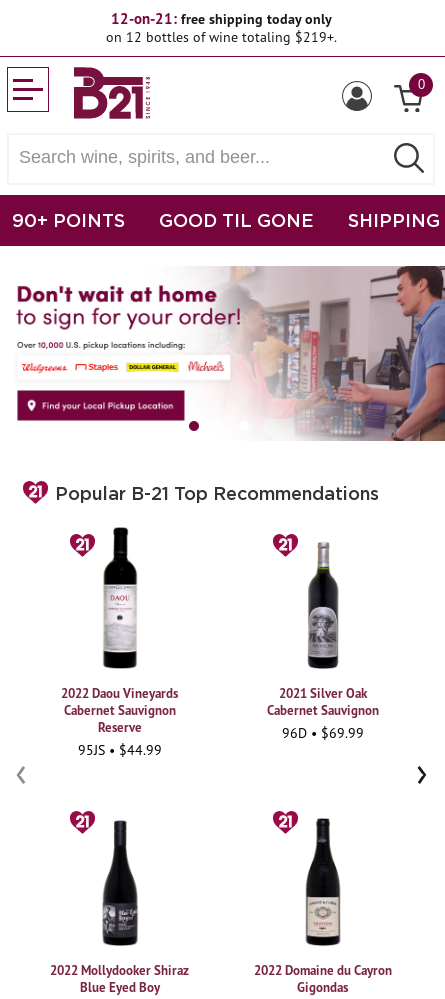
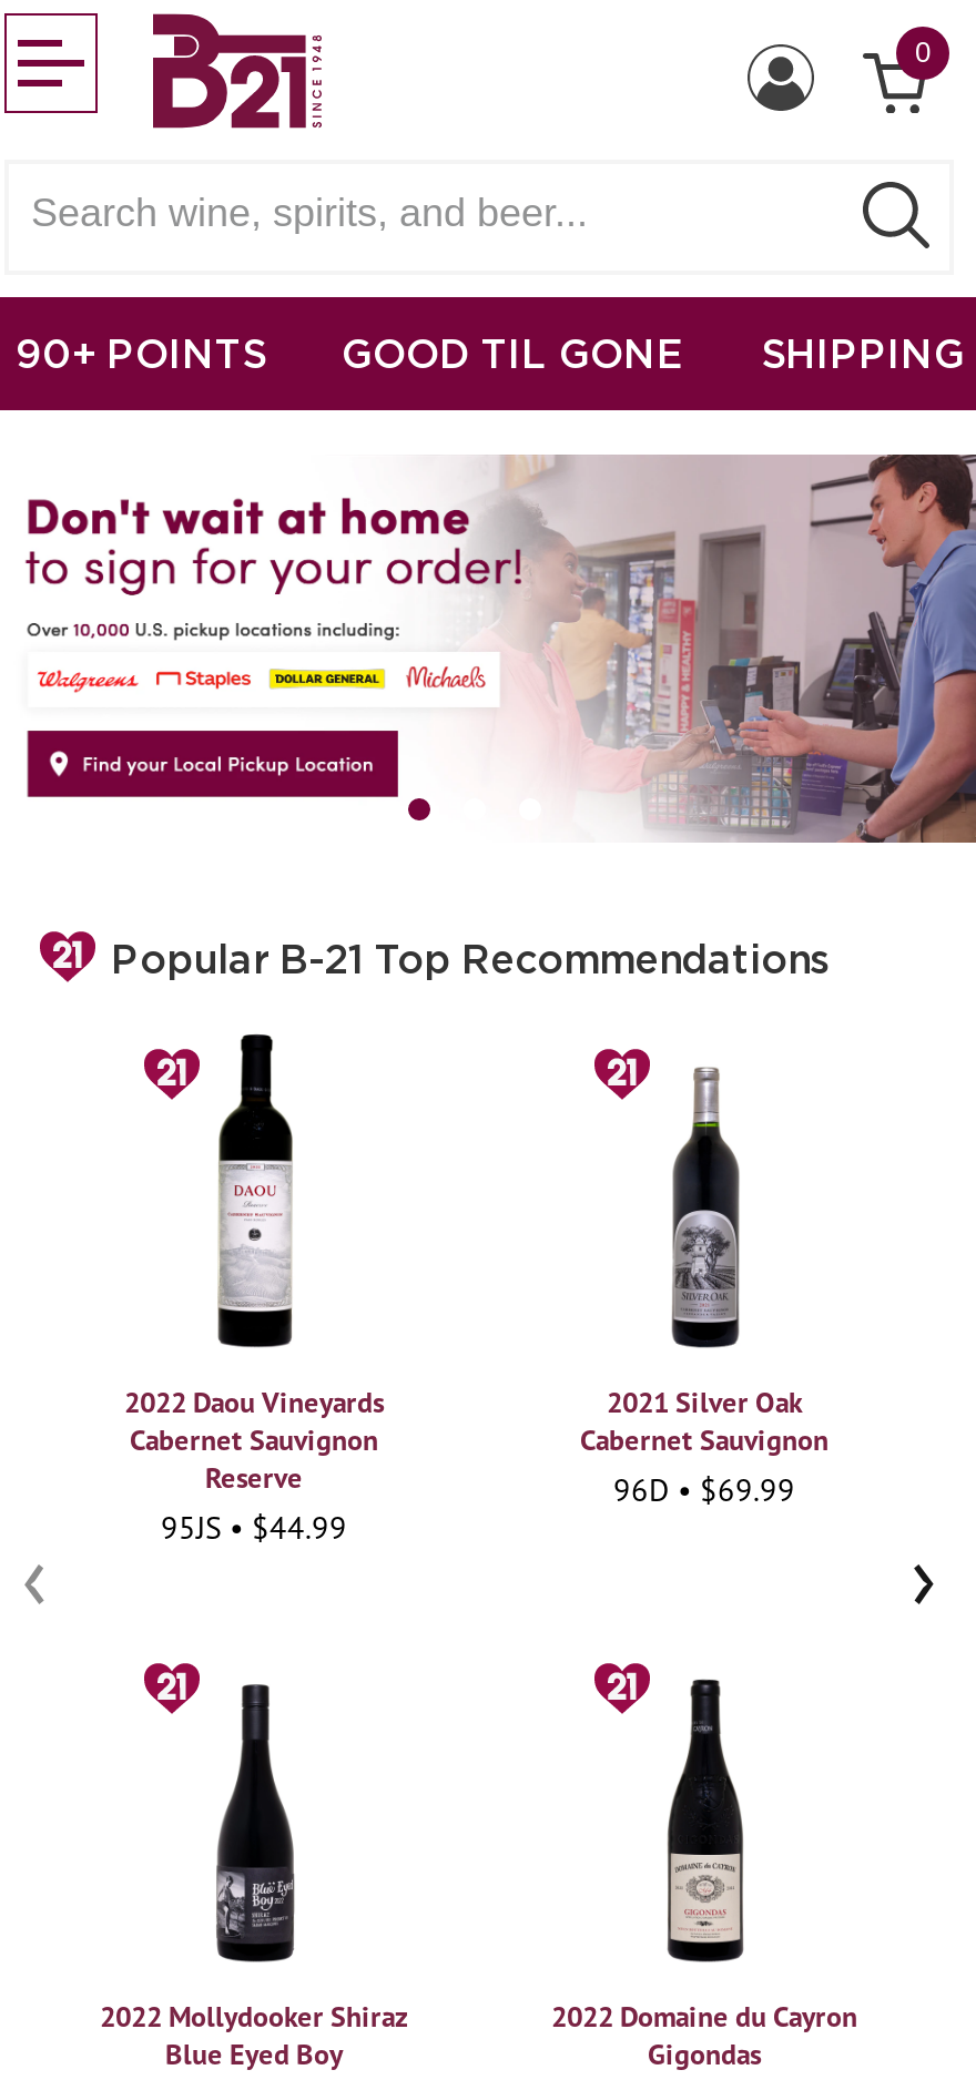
- 12-on-21: free shipping today only
- on 12 bottles of wine totaling $219+.
